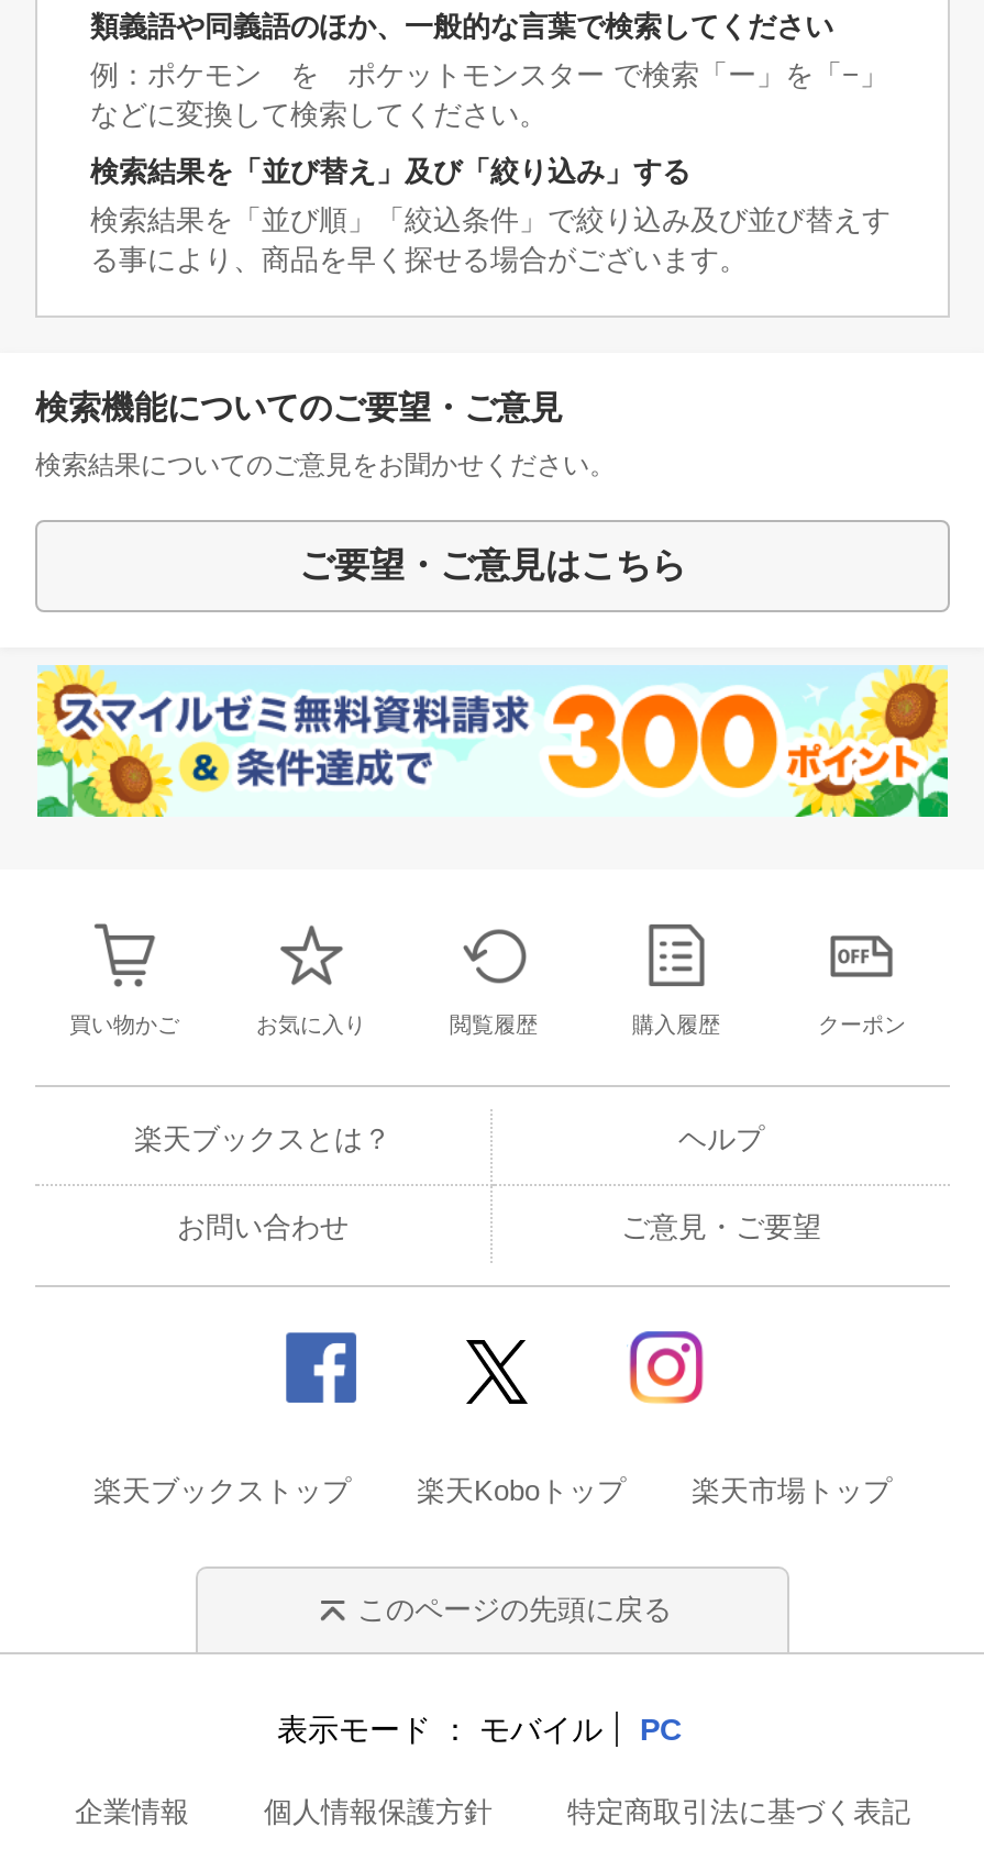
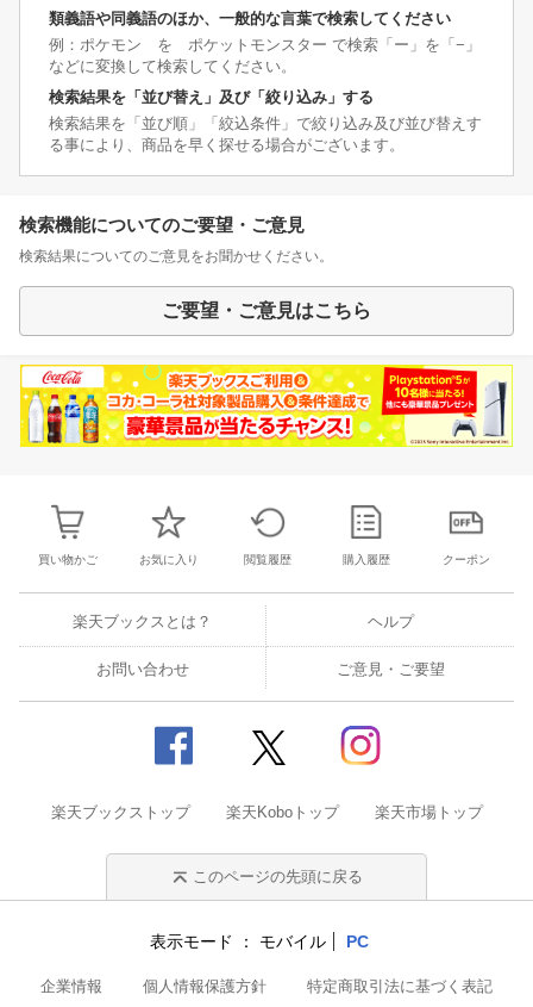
- [image]
+ [image]
